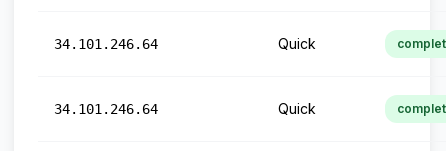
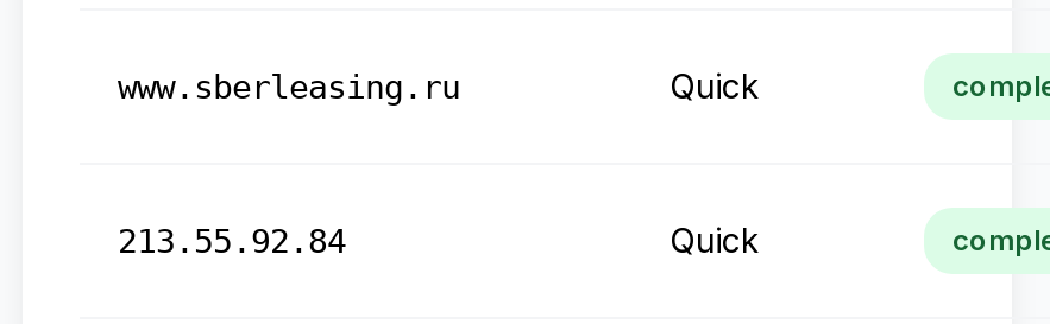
- 34.101.246.64
+ www.sberleasing.ru

- 34.101.246.64
+ 213.55.92.84
